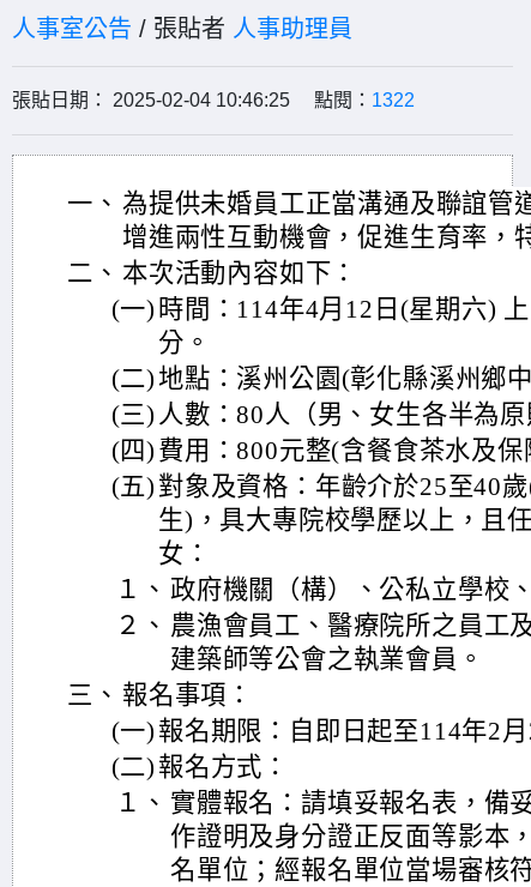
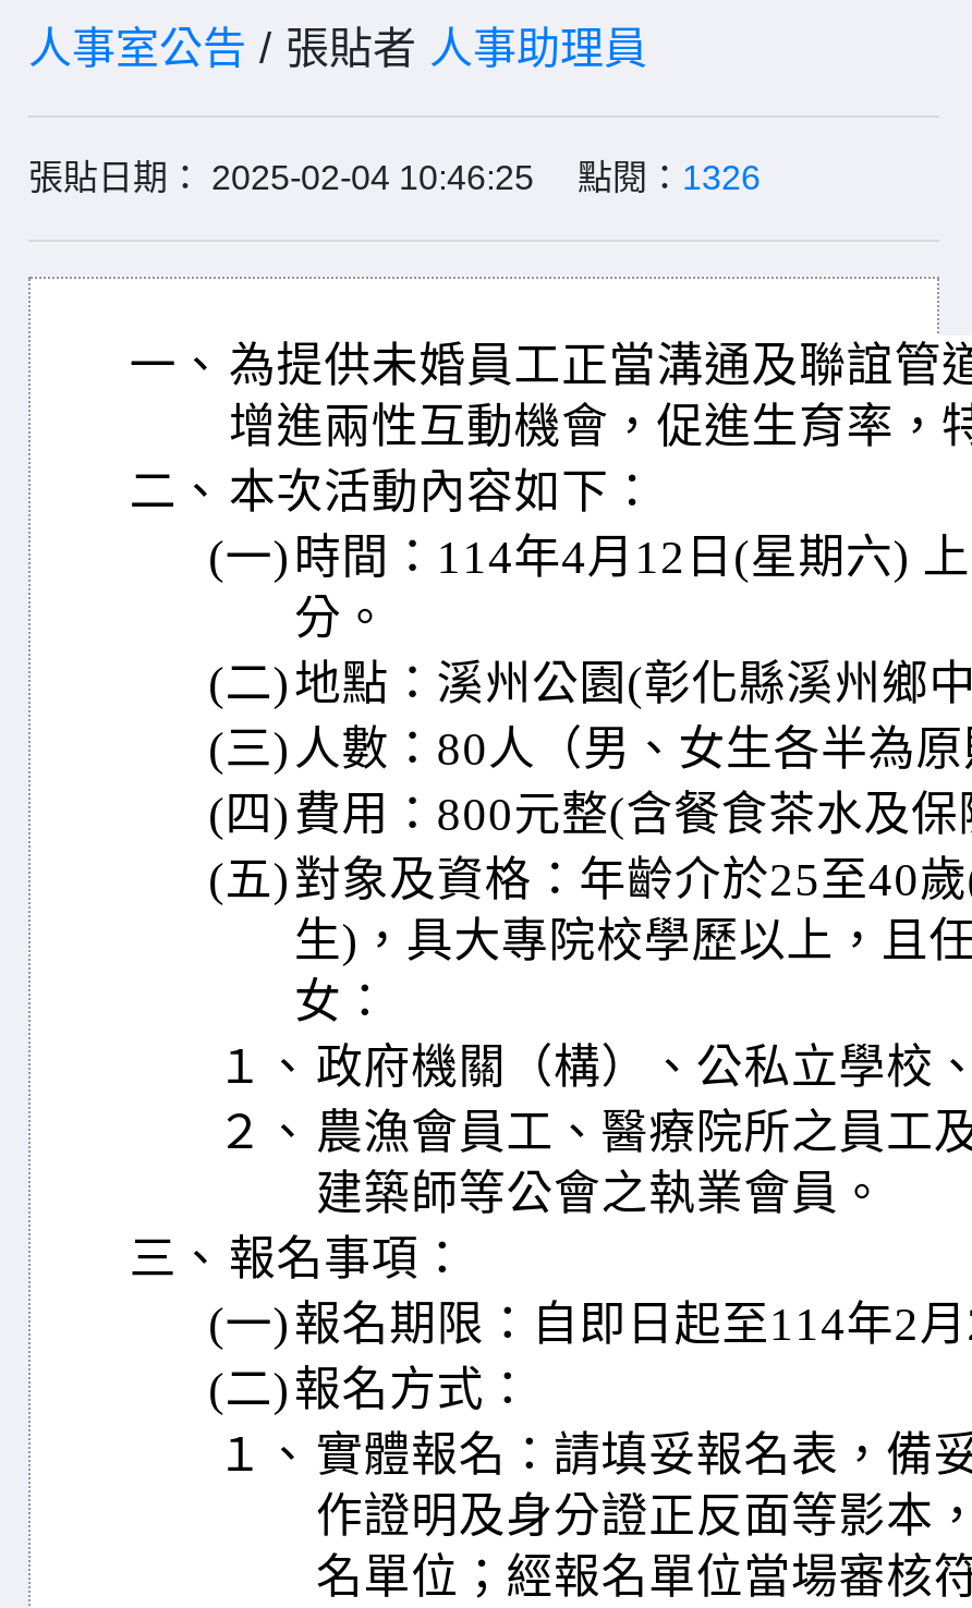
- 張貼日期： 2025-02-04 10:46:25 點閱：1322
+ 張貼日期： 2025-02-04 10:46:25 點閱：1326
